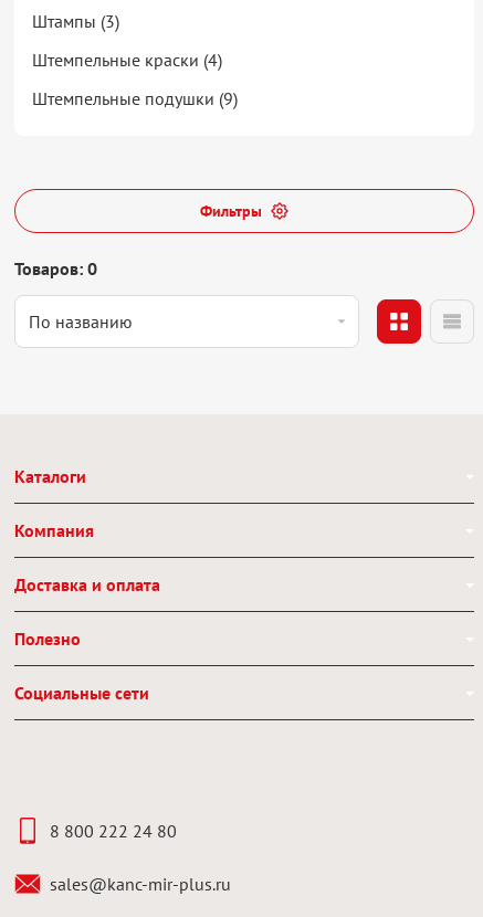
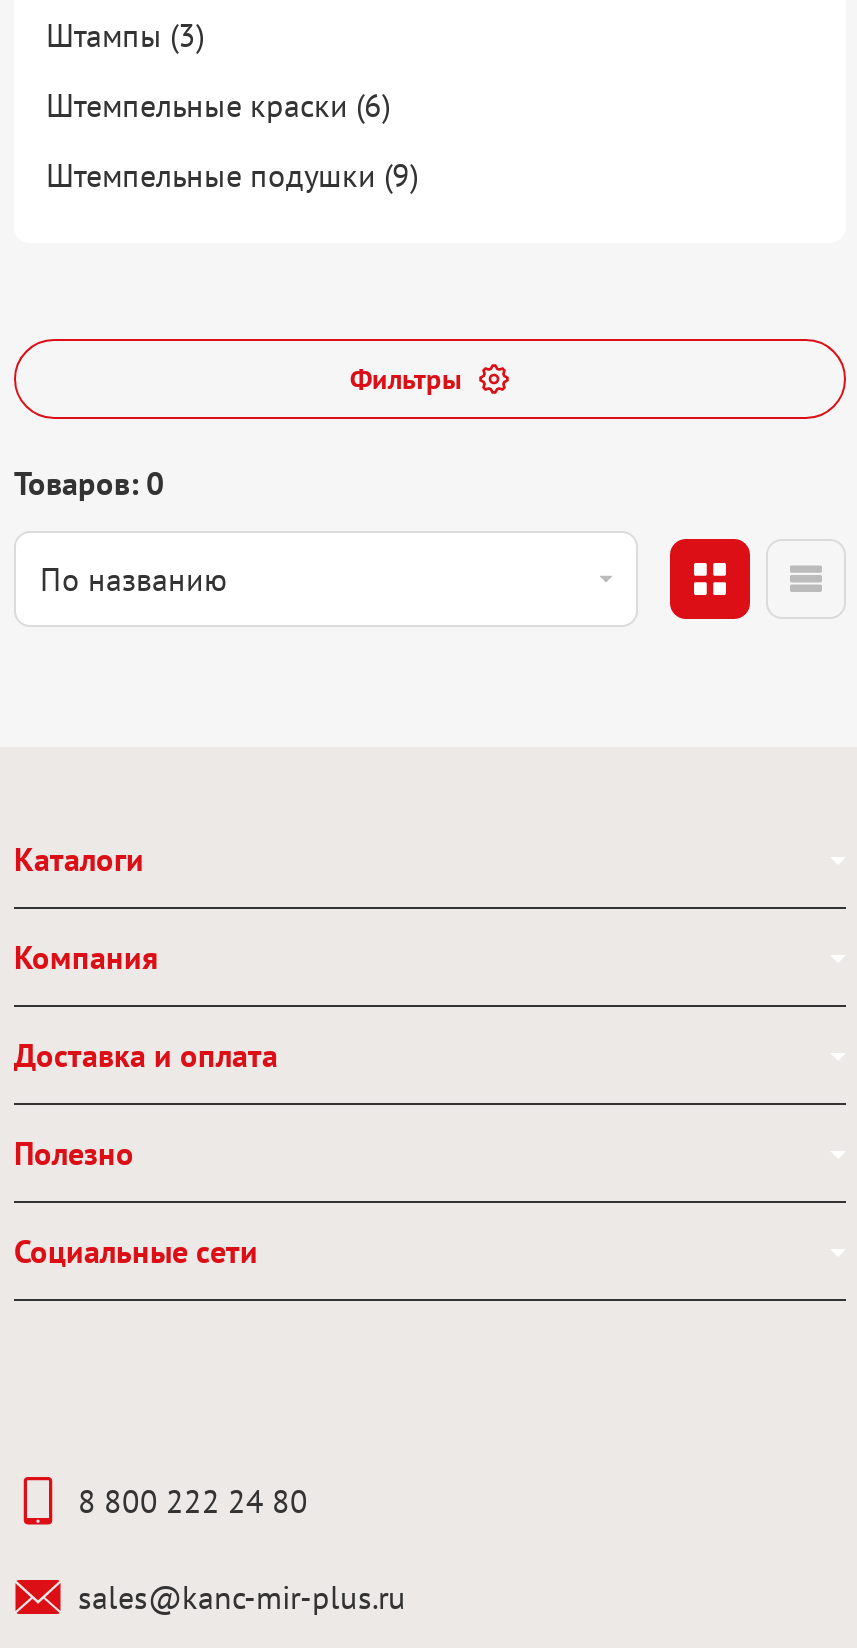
- Штемпельные краски (4)
+ Штемпельные краски (6)
